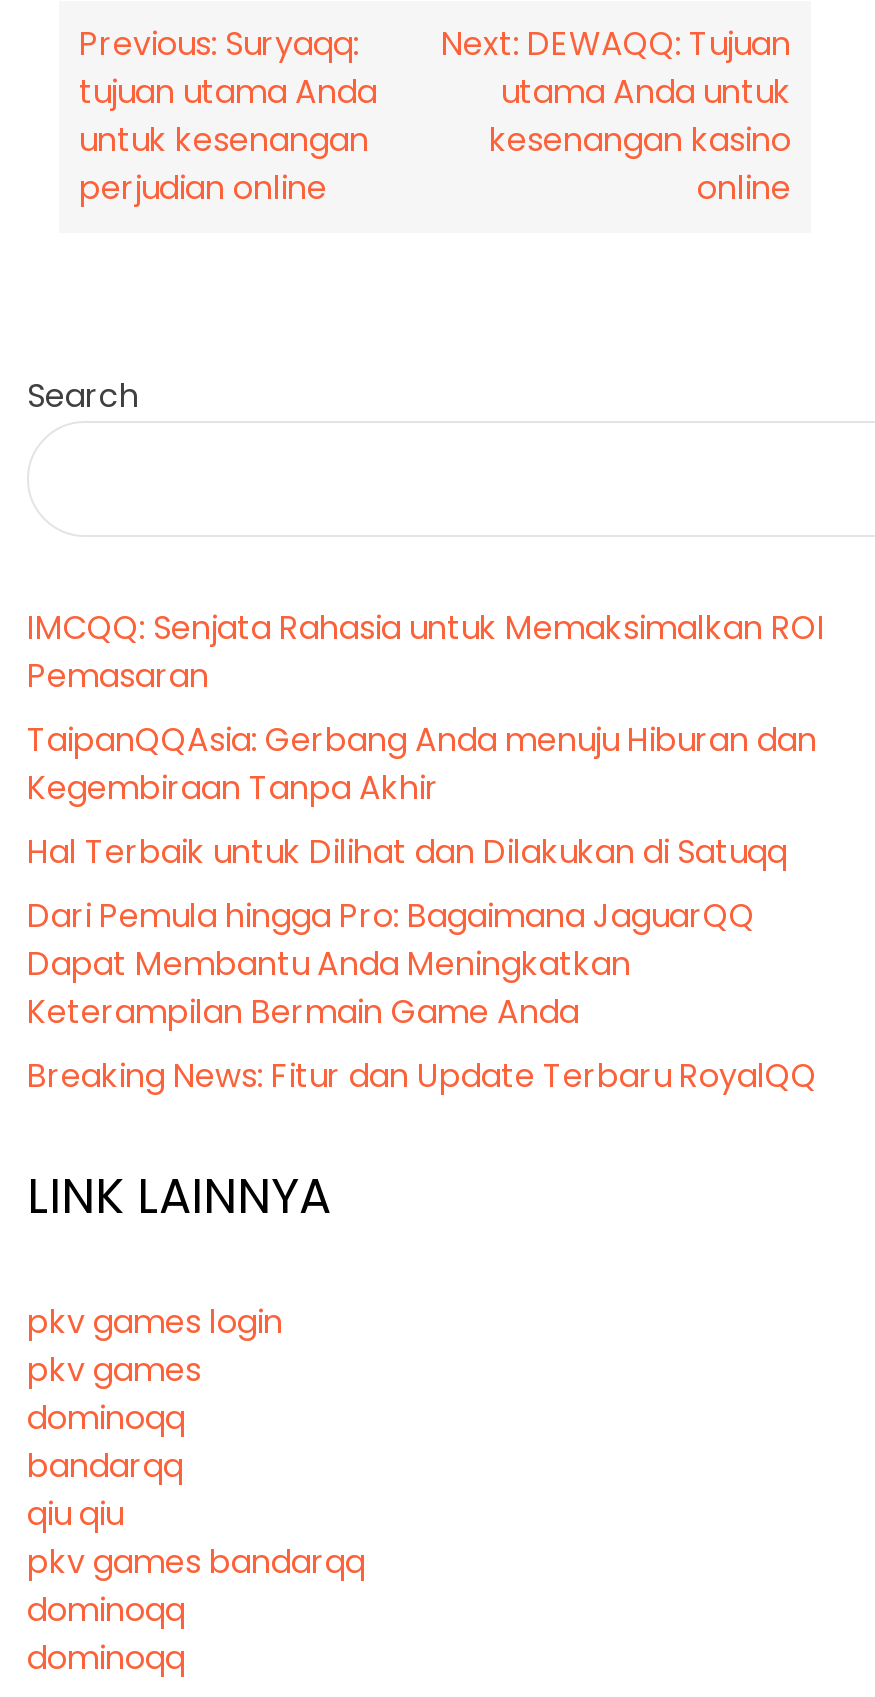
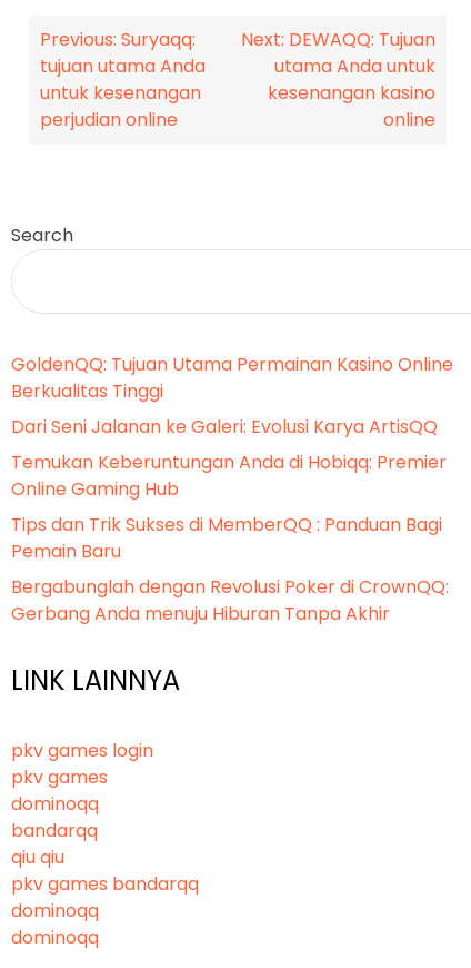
- IMCQQ: Senjata Rahasia untuk Memaksimalkan ROI
- Pemasaran
- TaipanQQAsia: Gerbang Anda menuju Hiburan dan
- Kegembiraan Tanpa Akhir
- Hal Terbaik untuk Dilihat dan Dilakukan di Satuqq
- Dari Pemula hingga Pro: Bagaimana JaguarQQ
- Dapat Membantu Anda Meningkatkan
- Keterampilan Bermain Game Anda
- Breaking News: Fitur dan Update Terbaru RoyalQQ
+ GoldenQQ: Tujuan Utama Permainan Kasino Online
+ Berkualitas Tinggi
+ Dari Seni Jalanan ke Galeri: Evolusi Karya ArtisQQ
+ Temukan Keberuntungan Anda di Hobiqq: Premier
+ Online Gaming Hub
+ Tips dan Trik Sukses di MemberQQ : Panduan Bagi
+ Pemain Baru
+ Bergabunglah dengan Revolusi Poker di CrownQQ:
+ Gerbang Anda menuju Hiburan Tanpa Akhir
